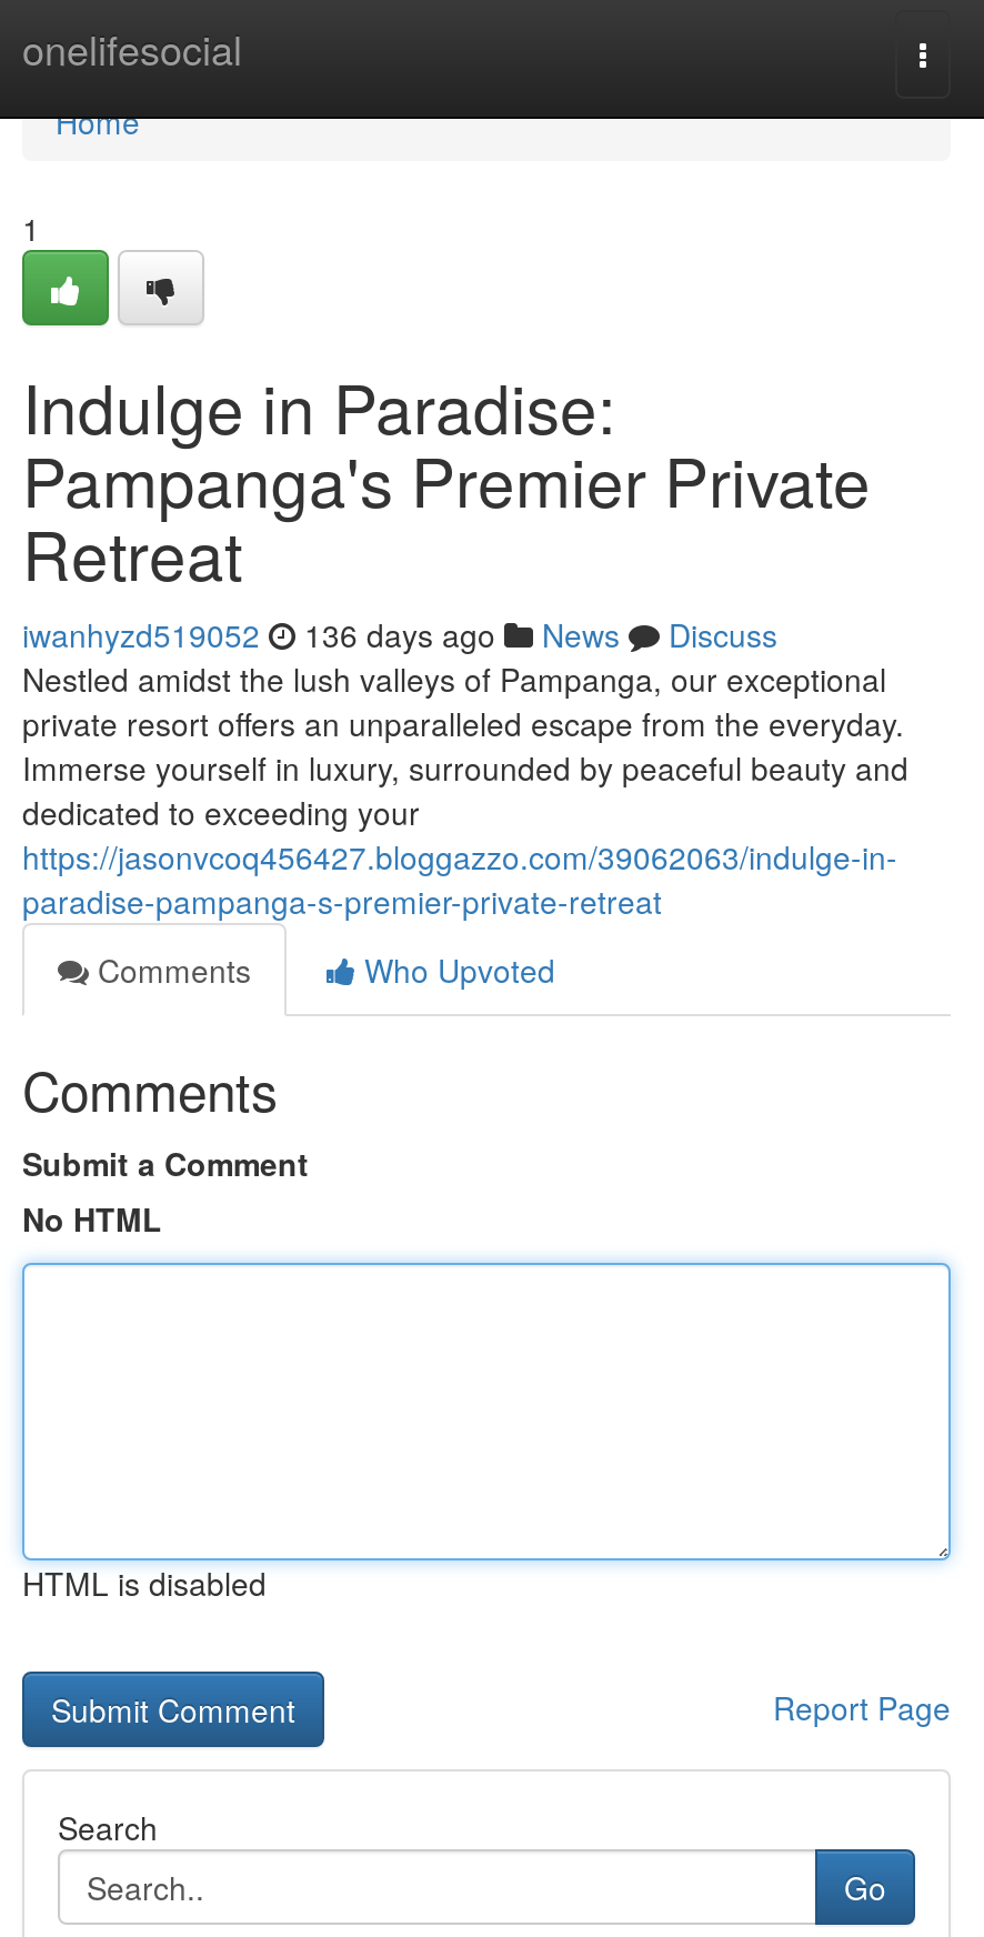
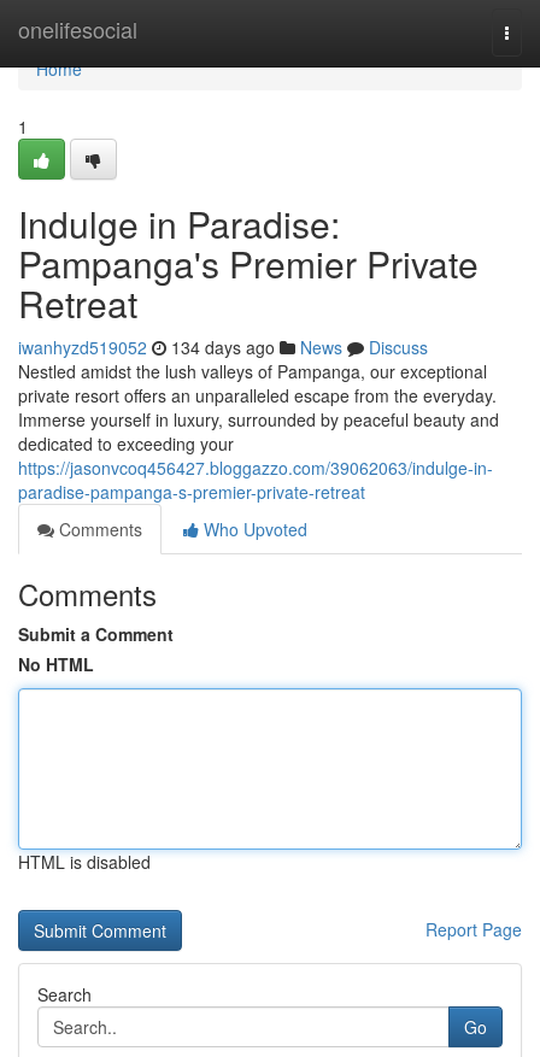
- iwanhyzd519052 136 days ago News Discuss
+ iwanhyzd519052 134 days ago News Discuss
